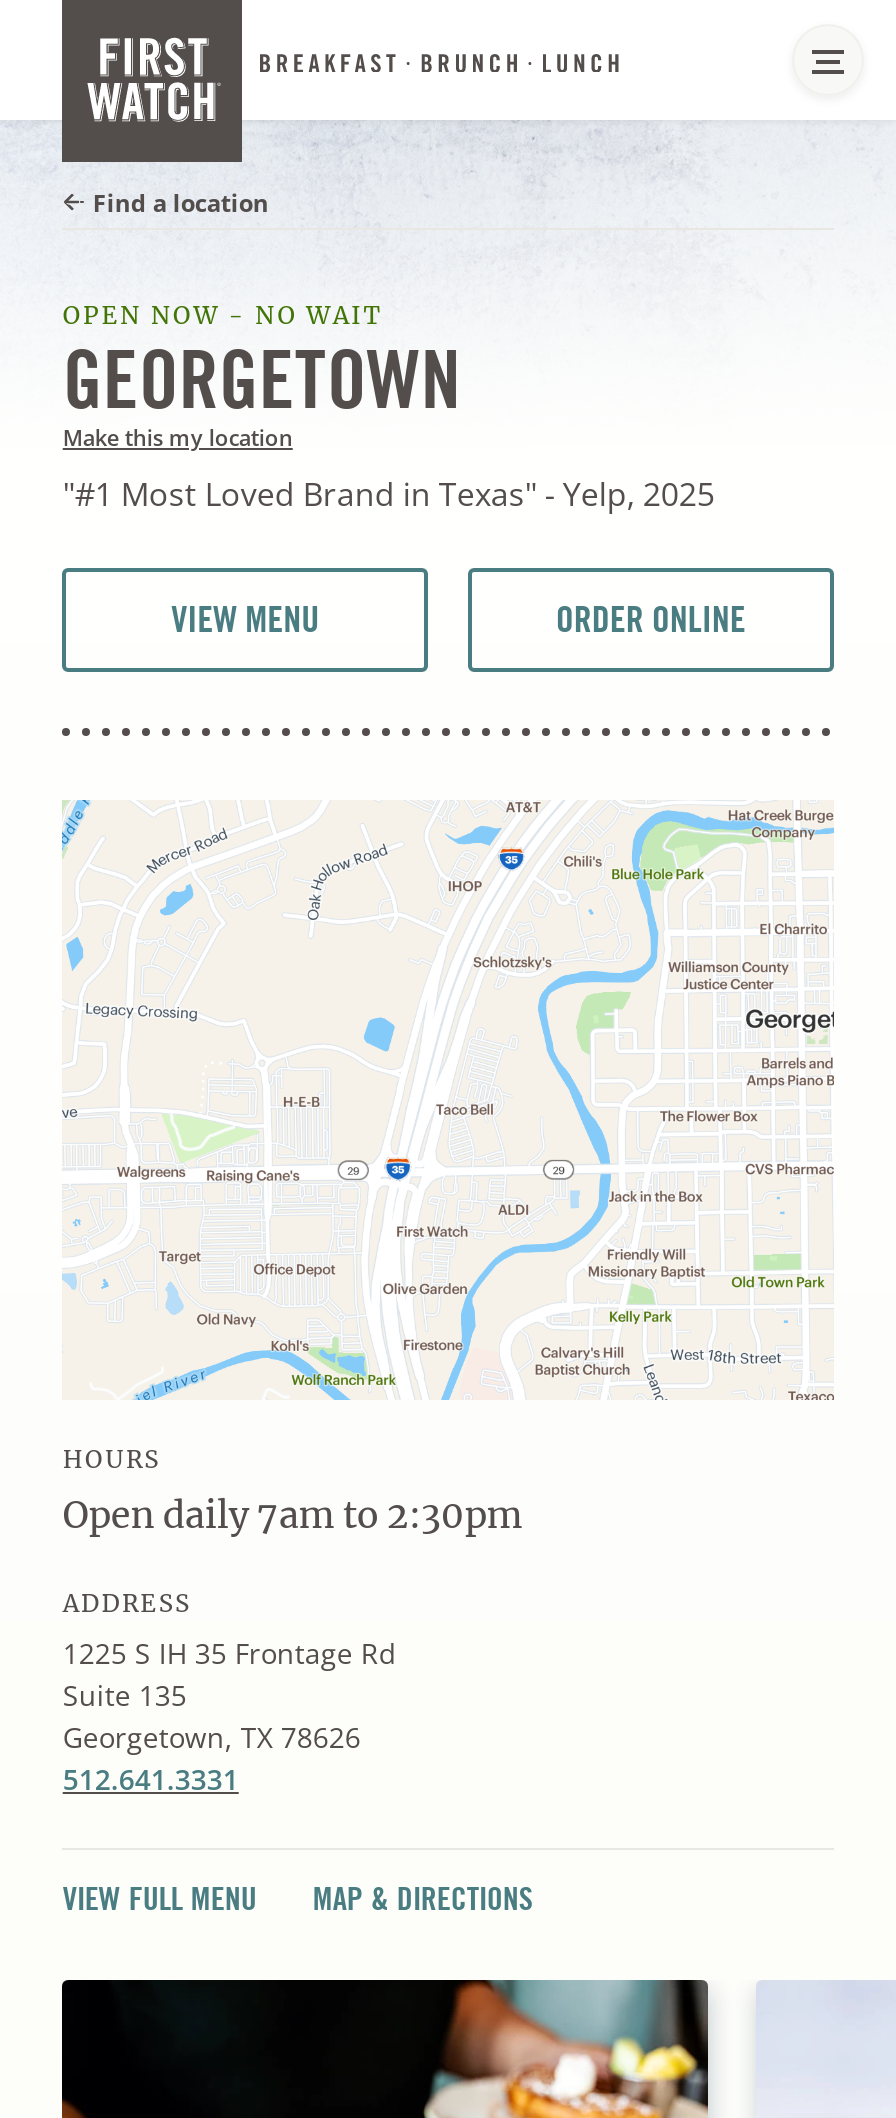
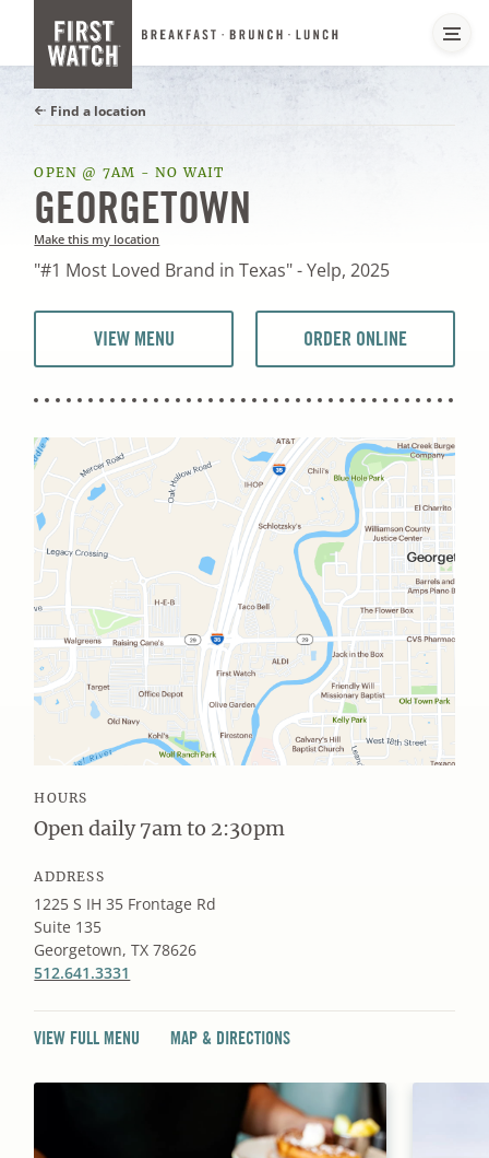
- OPEN NOW - NO WAIT
+ OPEN @ 7AM - NO WAIT
